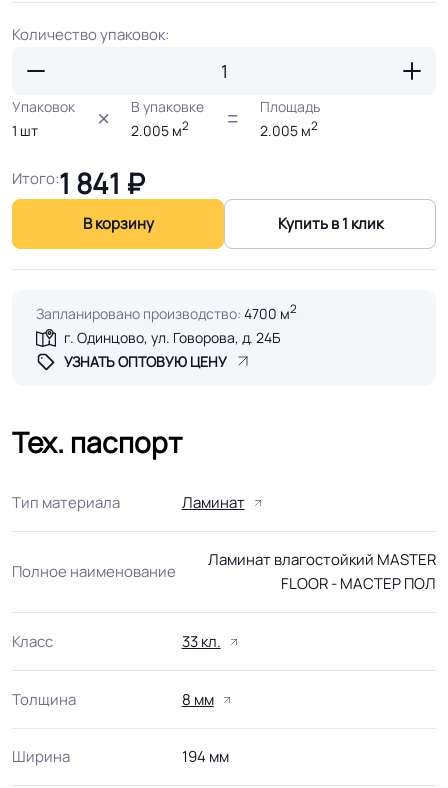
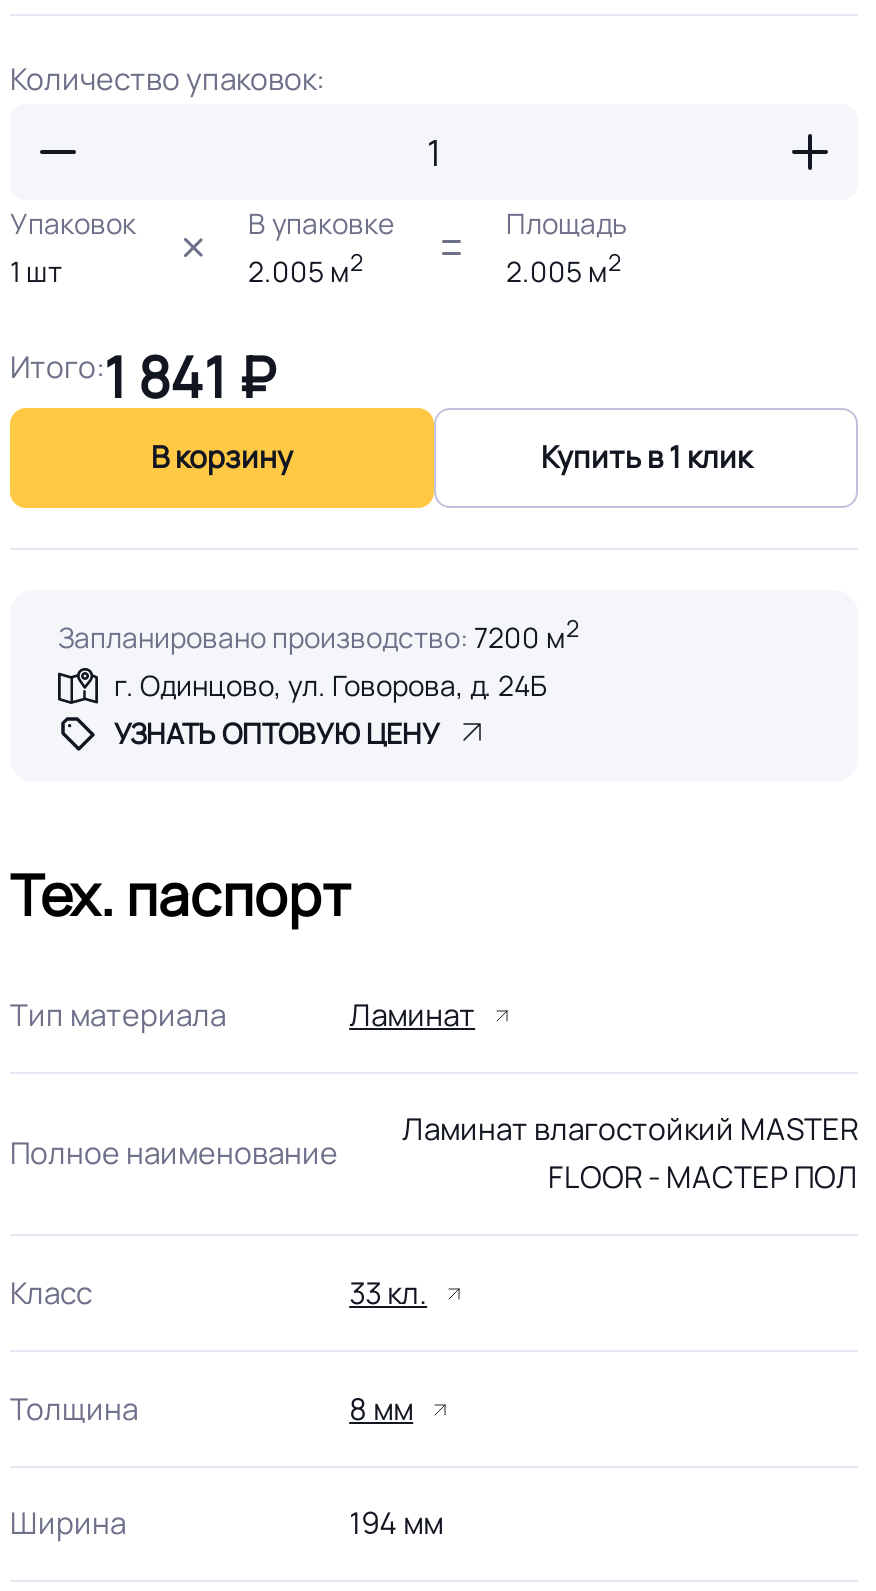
- Запланировано производство: 4700 м2
+ Запланировано производство: 7200 м2
